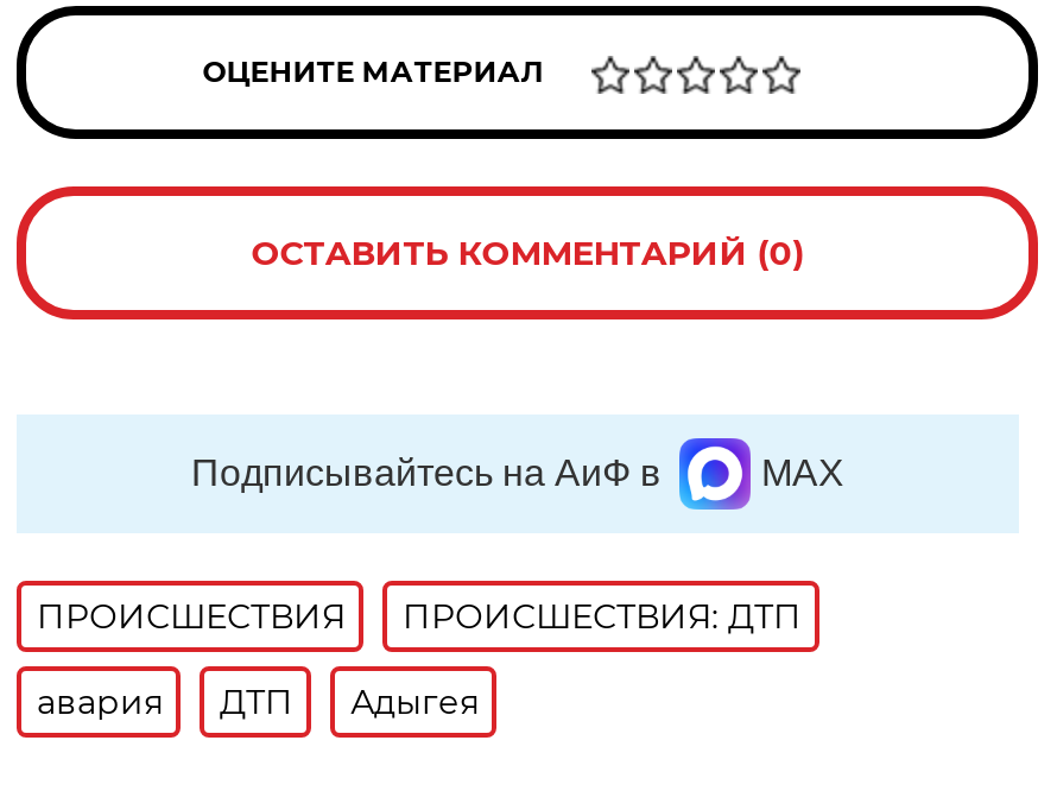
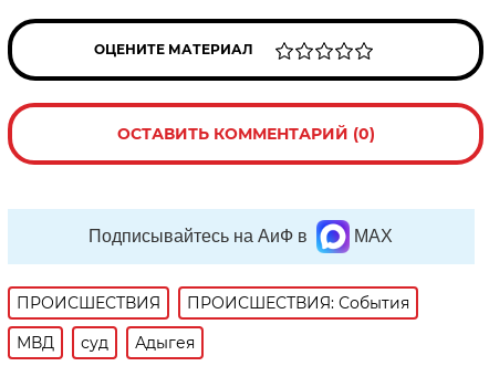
- ПРОИСШЕСТВИЯ: ДТП
+ ПРОИСШЕСТВИЯ: События

- авария
- ДТП
+ МВД
+ суд
